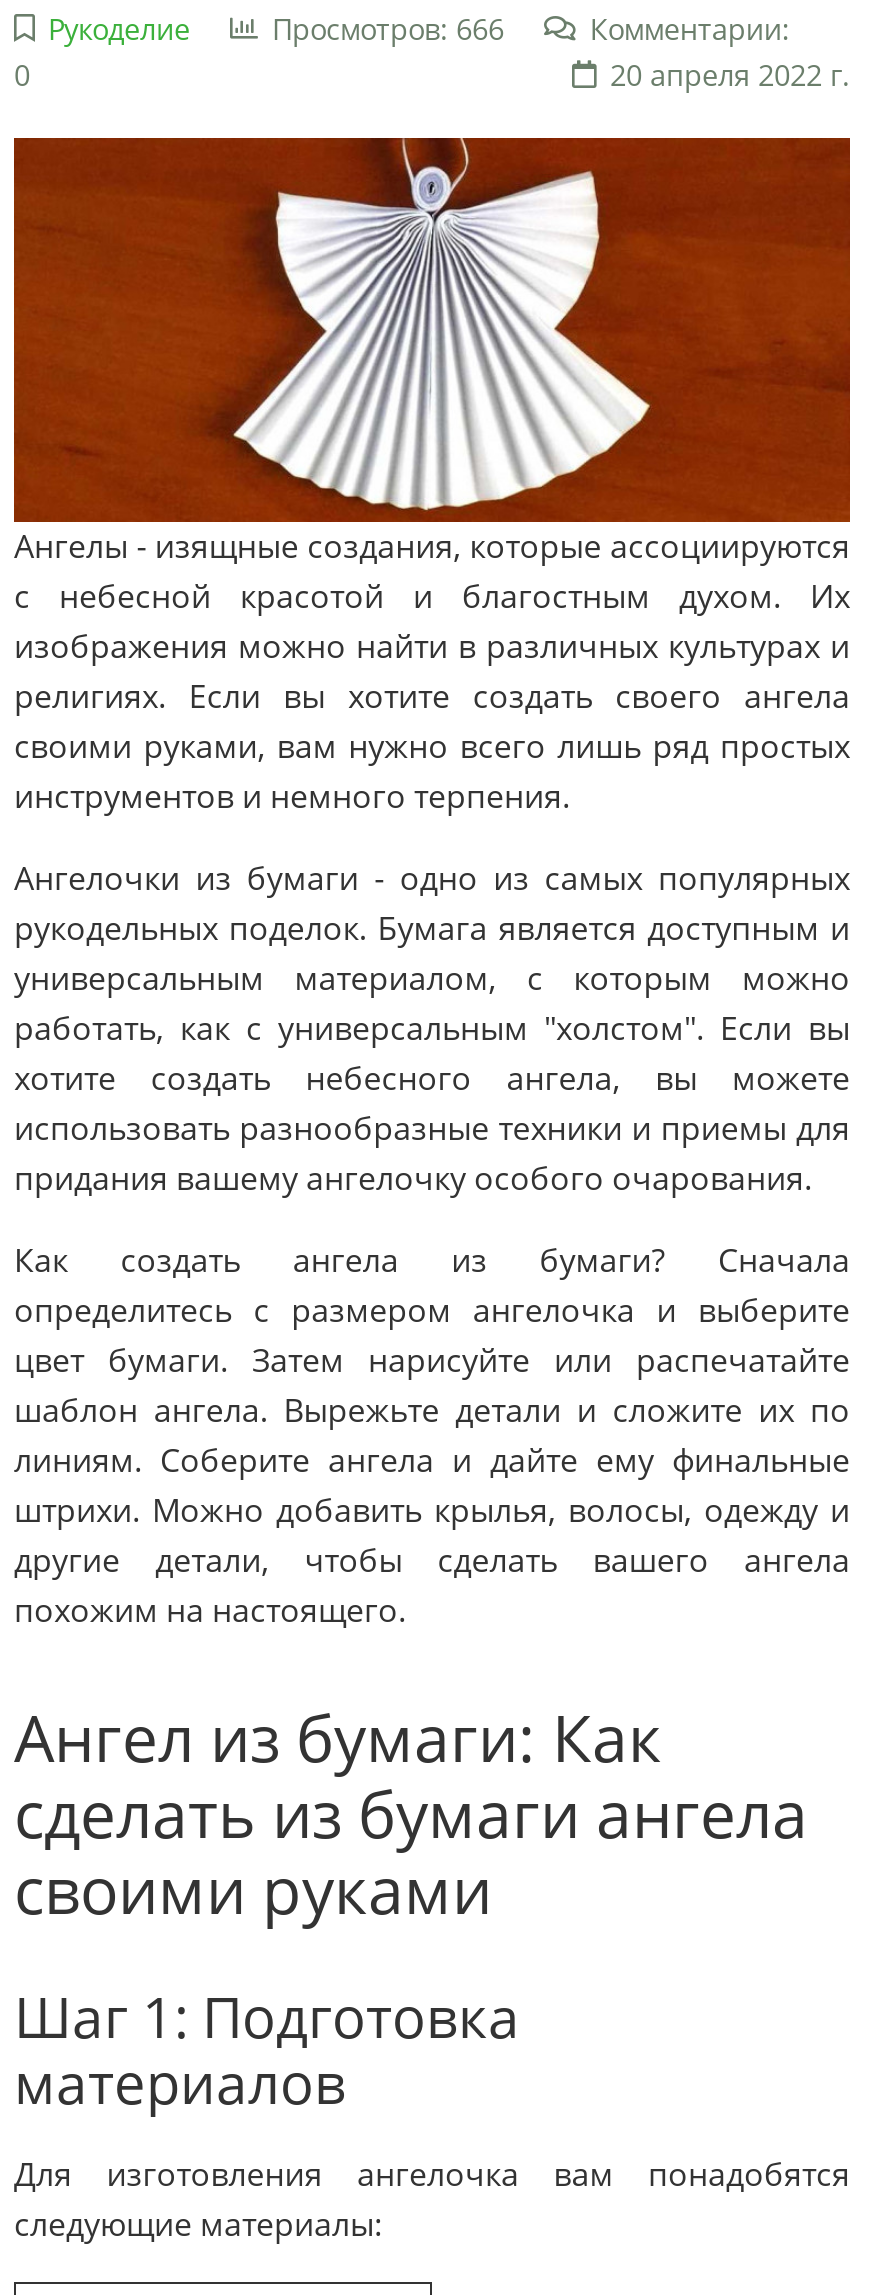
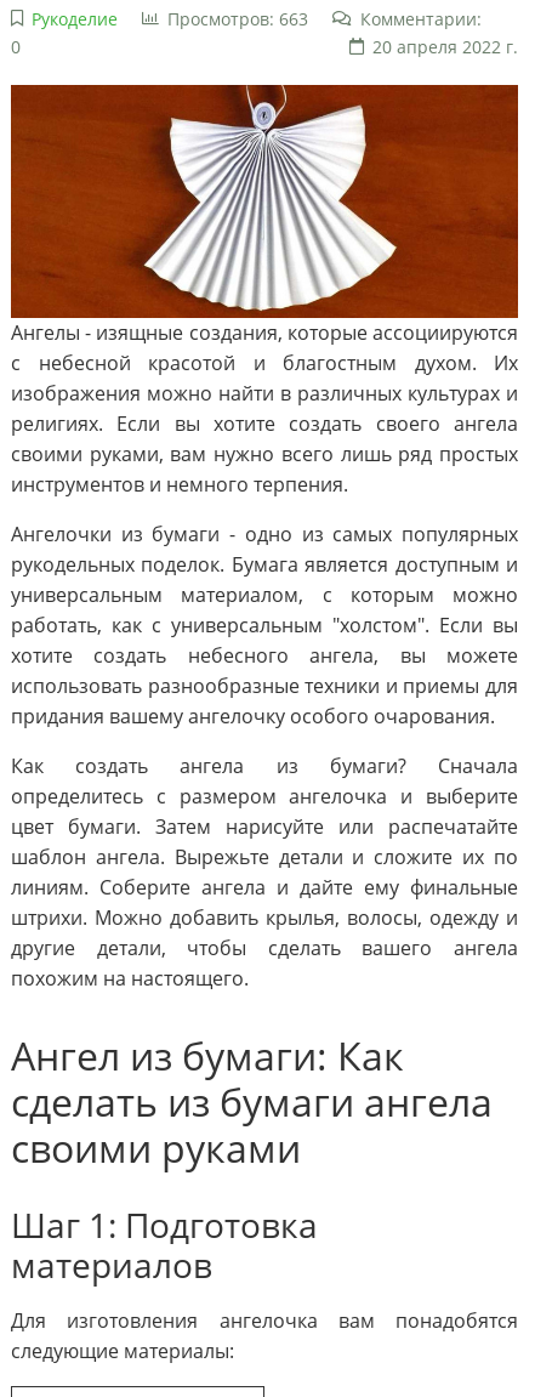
- Просмотров: 666
+ Просмотров: 663
